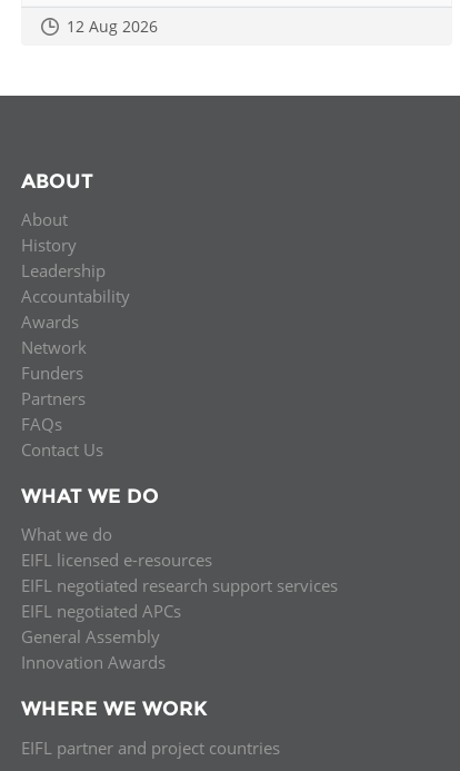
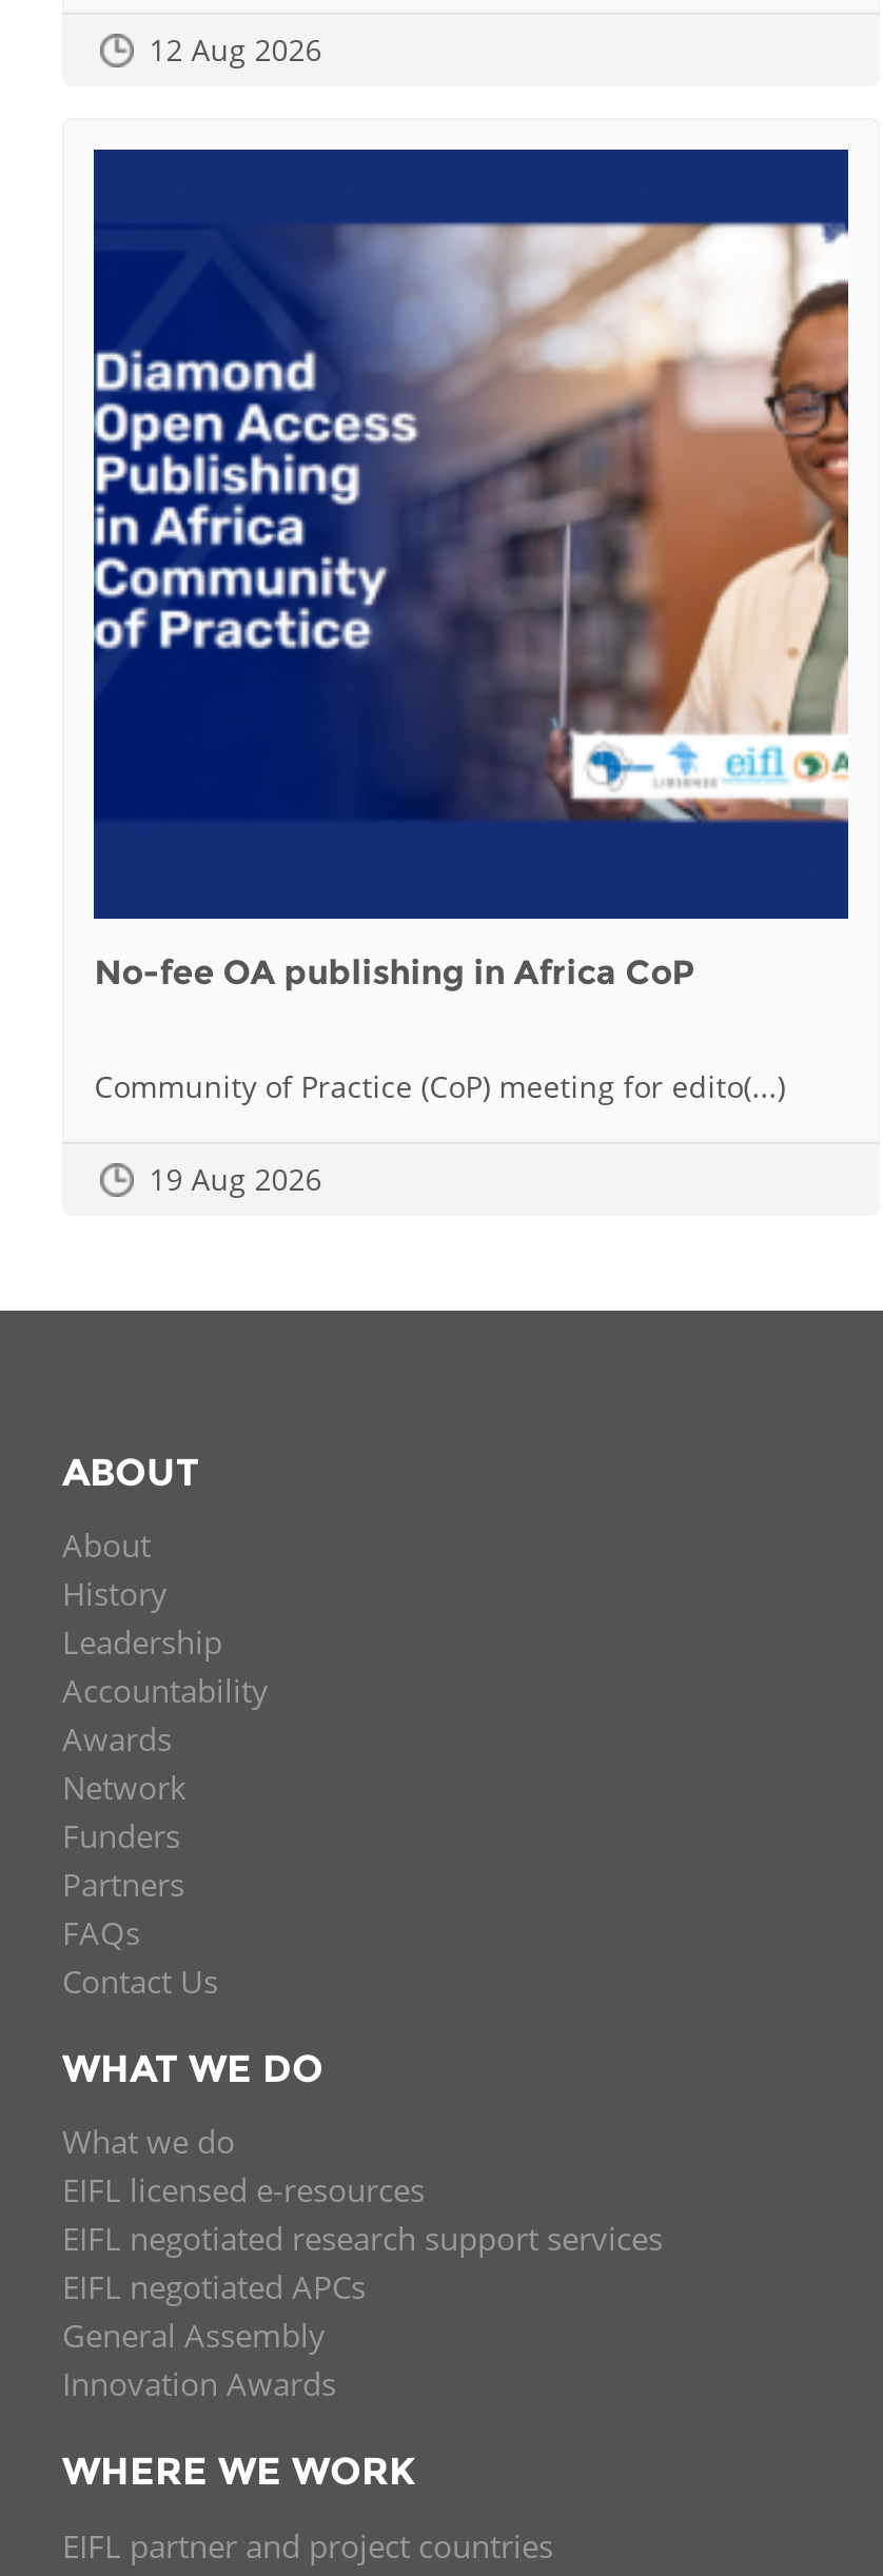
+ [image]
+ No-fee OA publishing in Africa CoP
+ Community of Practice (CoP) meeting for edito(...)
+ 19 Aug 2026
